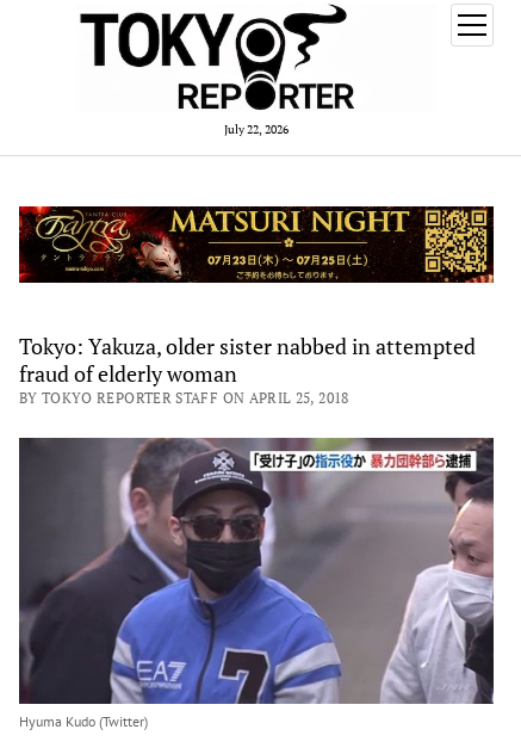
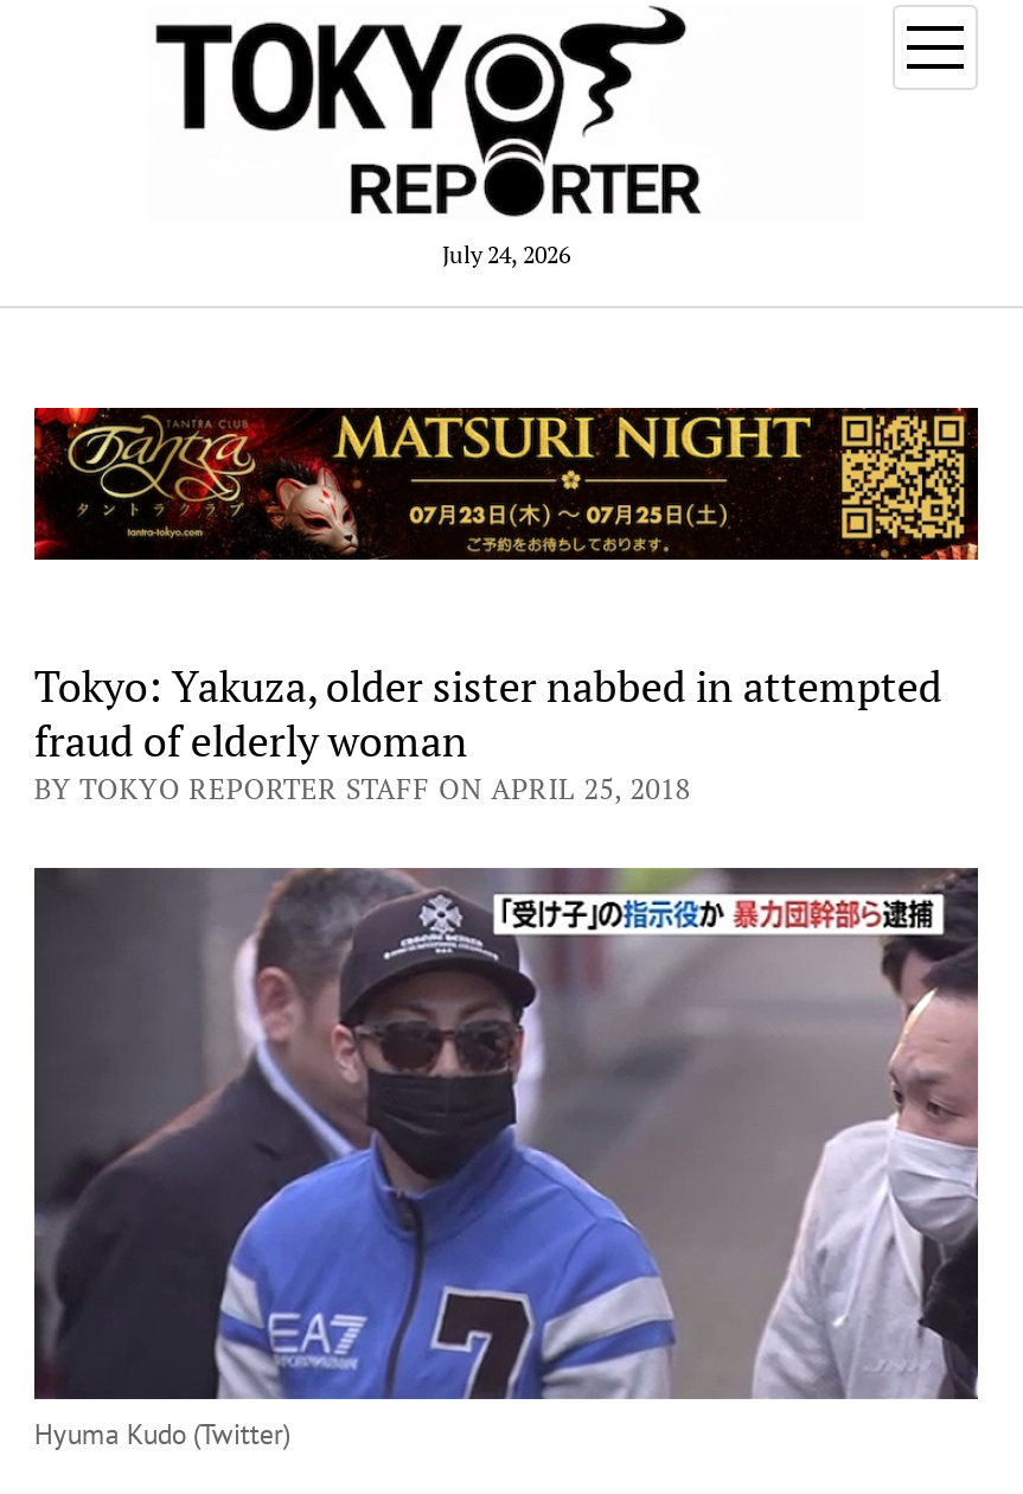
- July 22, 2026
+ July 24, 2026
